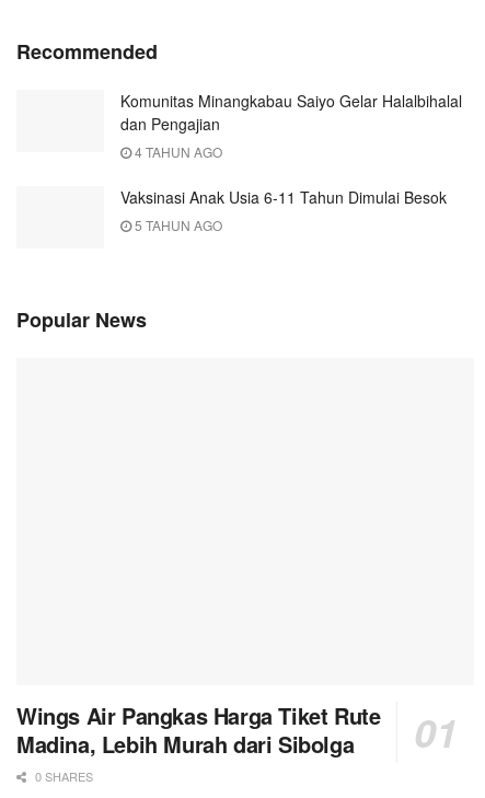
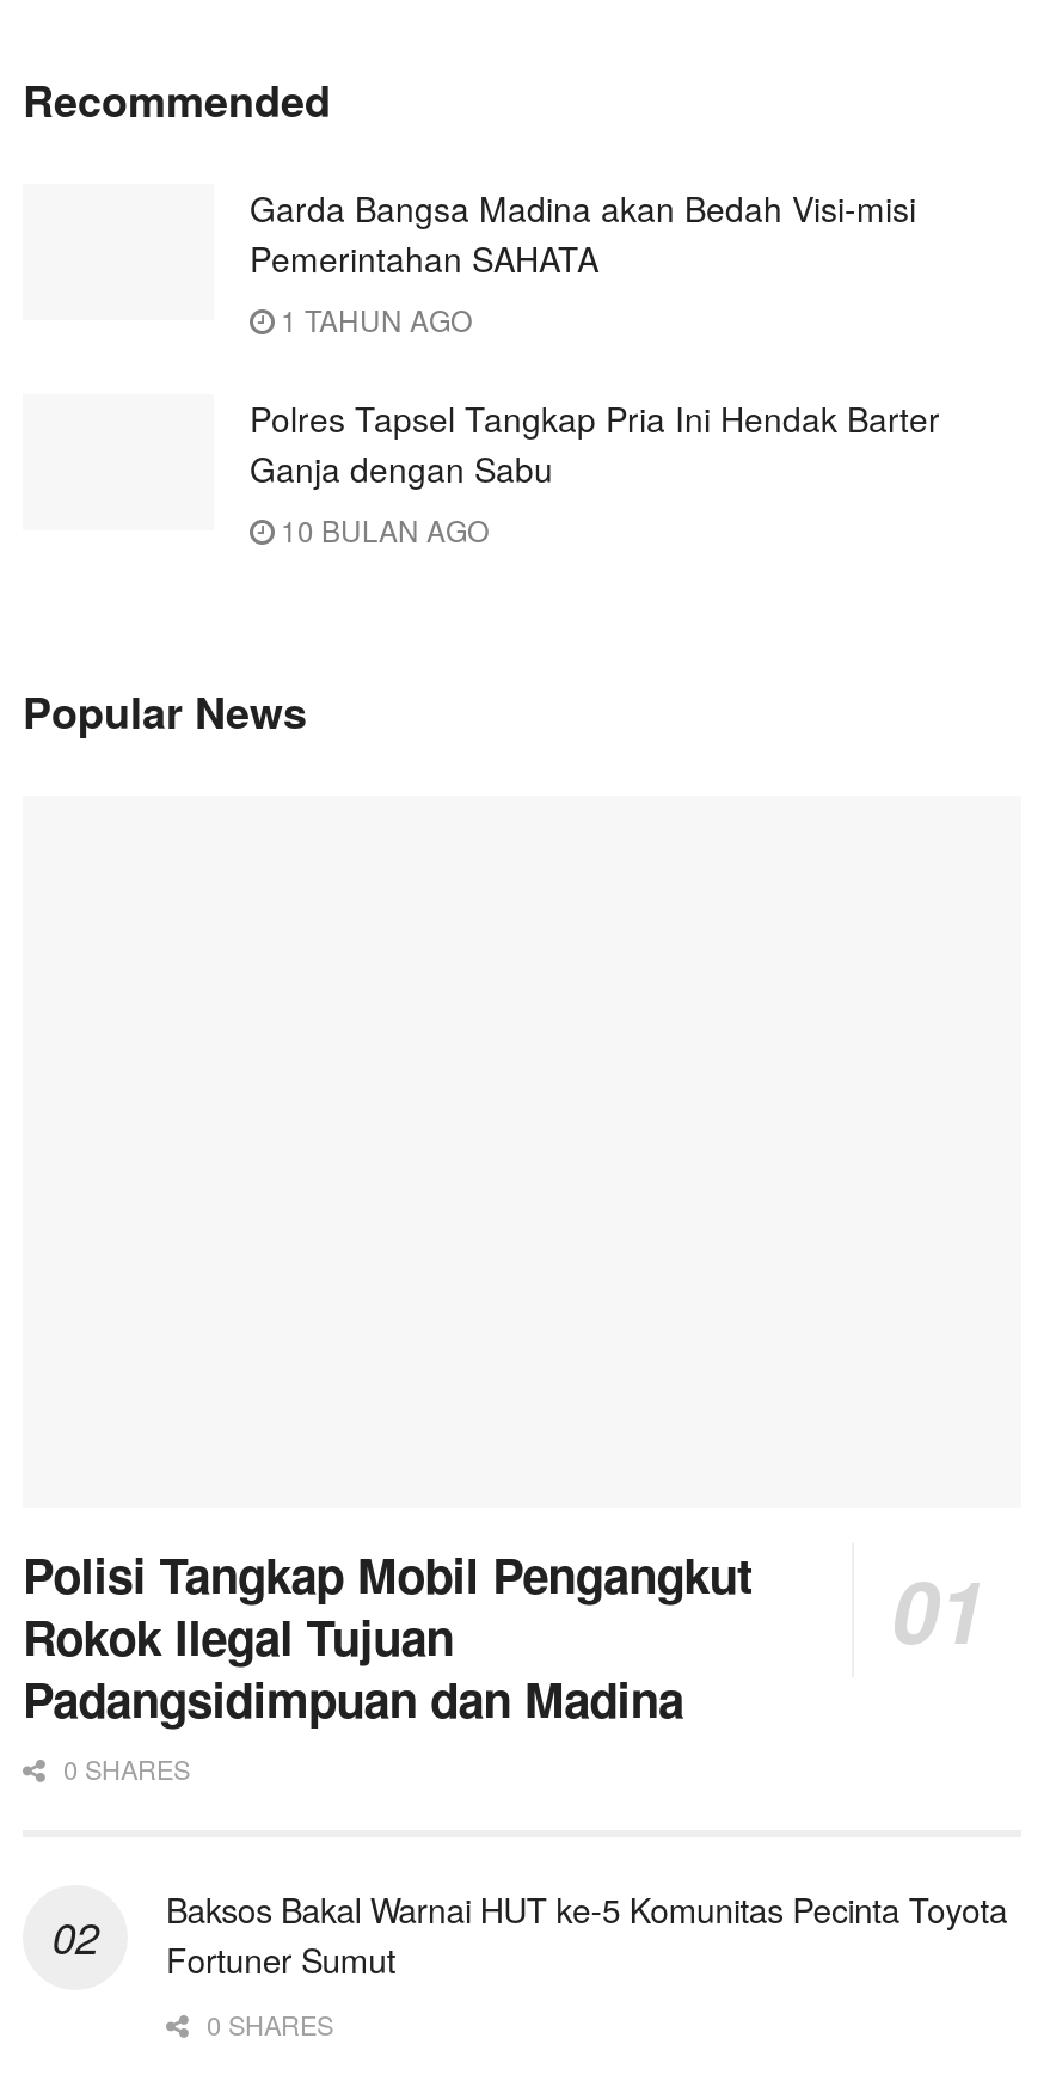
- Komunitas Minangkabau Saiyo Gelar Halalbihalal
- dan Pengajian
- 4 TAHUN AGO
+ Garda Bangsa Madina akan Bedah Visi-misi
+ Pemerintahan SAHATA
+ 1 TAHUN AGO

- Vaksinasi Anak Usia 6-11 Tahun Dimulai Besok
- 5 TAHUN AGO
+ Polres Tapsel Tangkap Pria Ini Hendak Barter
+ Ganja dengan Sabu
+ 10 BULAN AGO

- Wings Air Pangkas Harga Tiket Rute
- Madina, Lebih Murah dari Sibolga
+ Polisi Tangkap Mobil Pengangkut
+ Rokok Ilegal Tujuan
+ Padangsidimpuan dan Madina
+ 0 SHARES
+ Baksos Bakal Warnai HUT ke-5 Komunitas Pecinta Toyota
+ Fortuner Sumut
